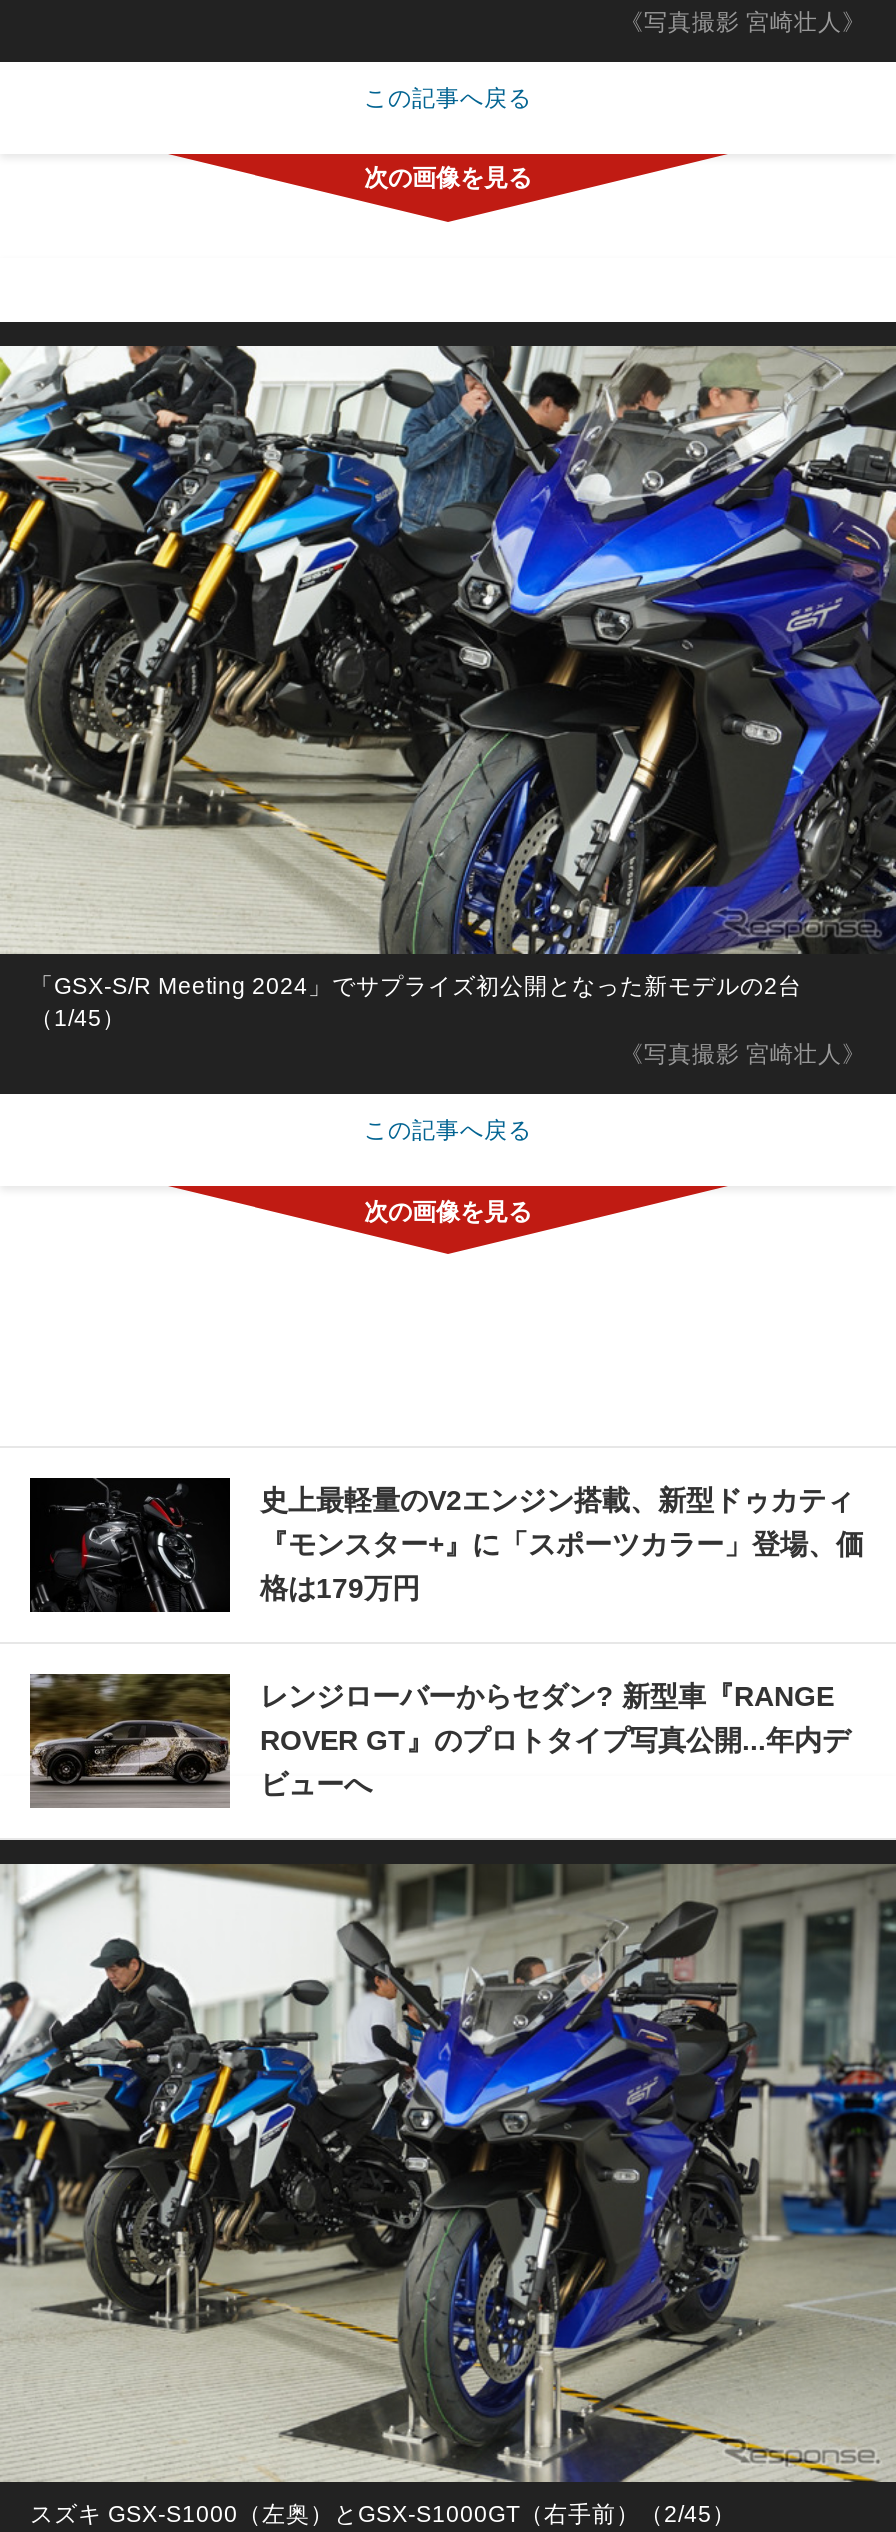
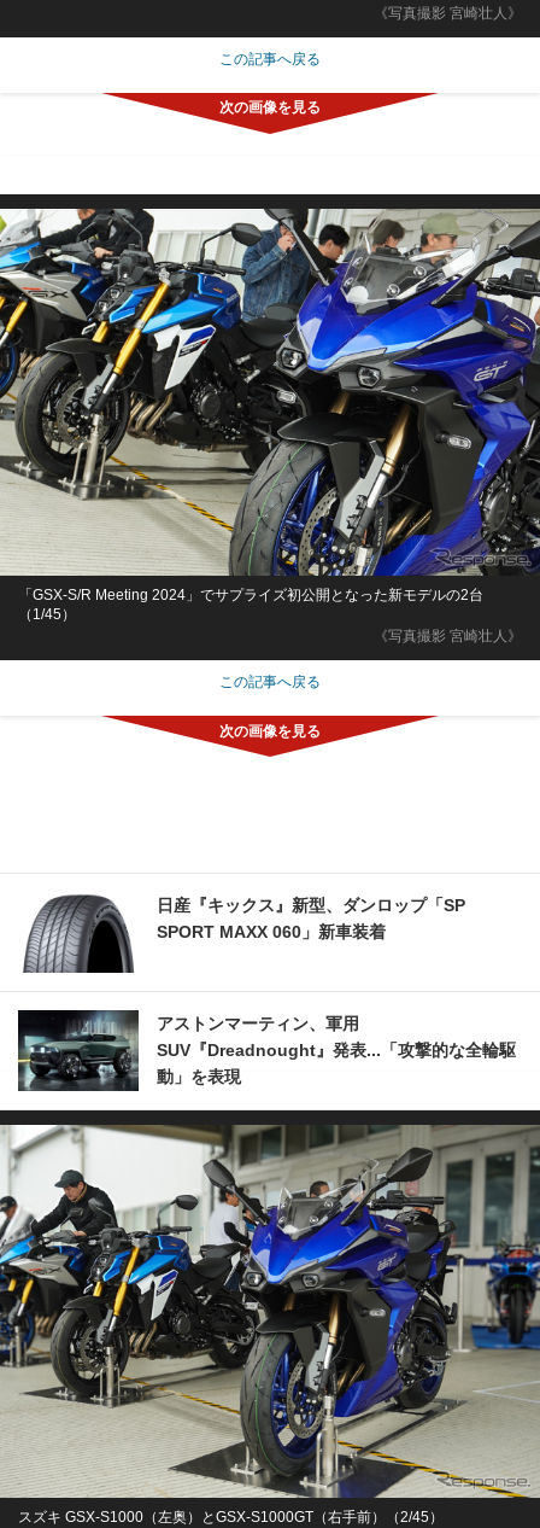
- [image]
- 史上最軽量のV2エンジン搭載、新型ドゥカティ
- 『モンスター+』に「スポーツカラー」登場、価
- 格は179万円
+ [image]
+ 日産『キックス』新型、ダンロップ「SP
+ SPORT MAXX 060」新車装着

- [image]
- レンジローバーからセダン? 新型車『RANGE
- ROVER GT』のプロトタイプ写真公開...年内デ
- ビューへ
+ [image]
+ アストンマーティン、軍用
+ SUV『Dreadnought』発表...「攻撃的な全輪駆
+ 動」を表現
